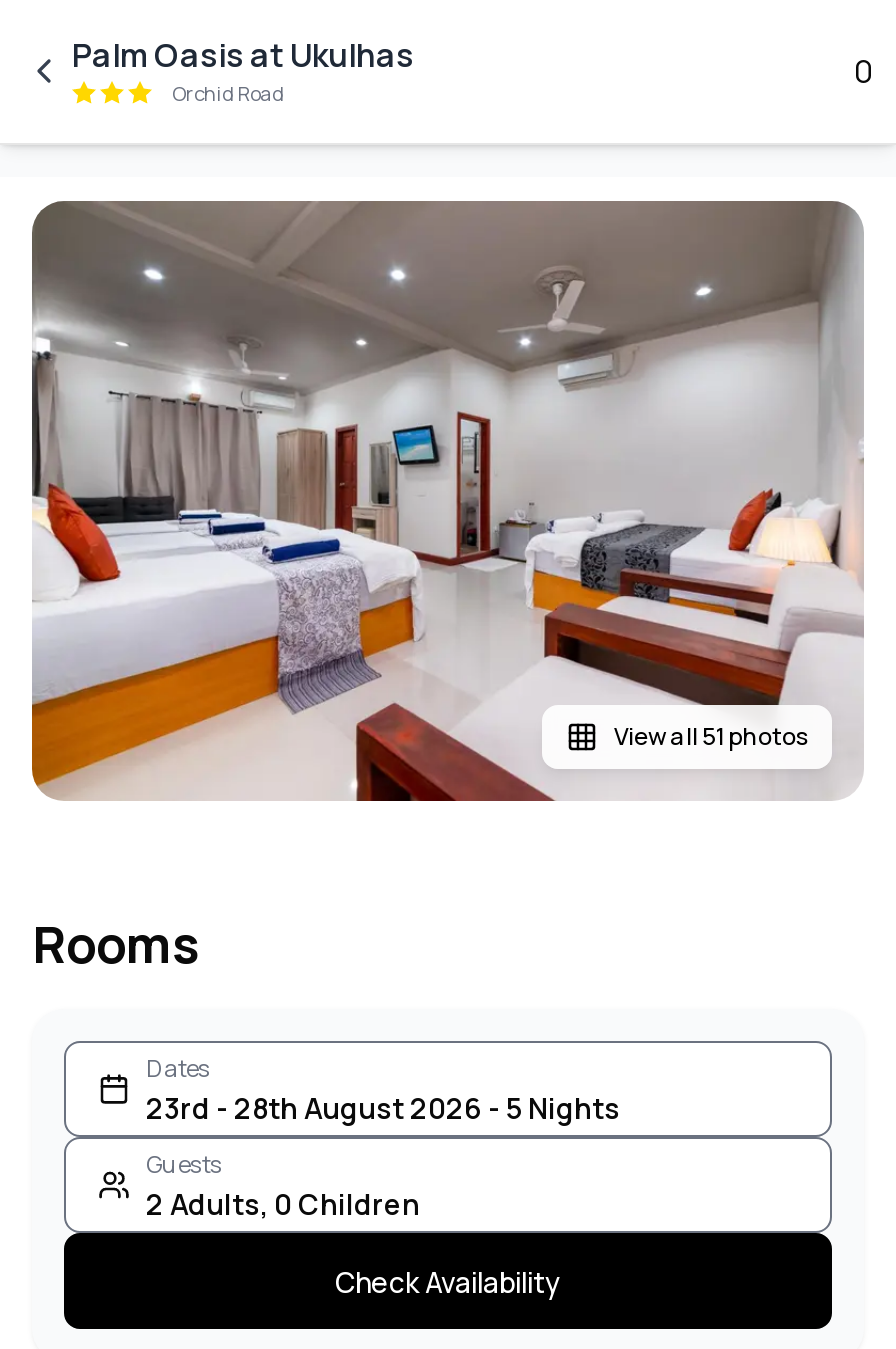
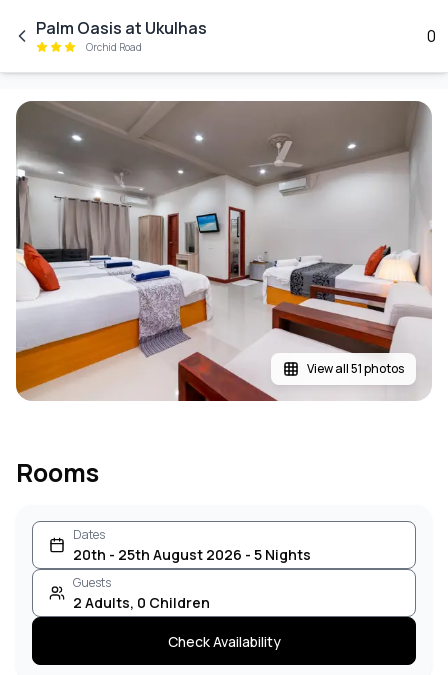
- 23rd - 28th August 2026 - 5 Nights
+ 20th - 25th August 2026 - 5 Nights
